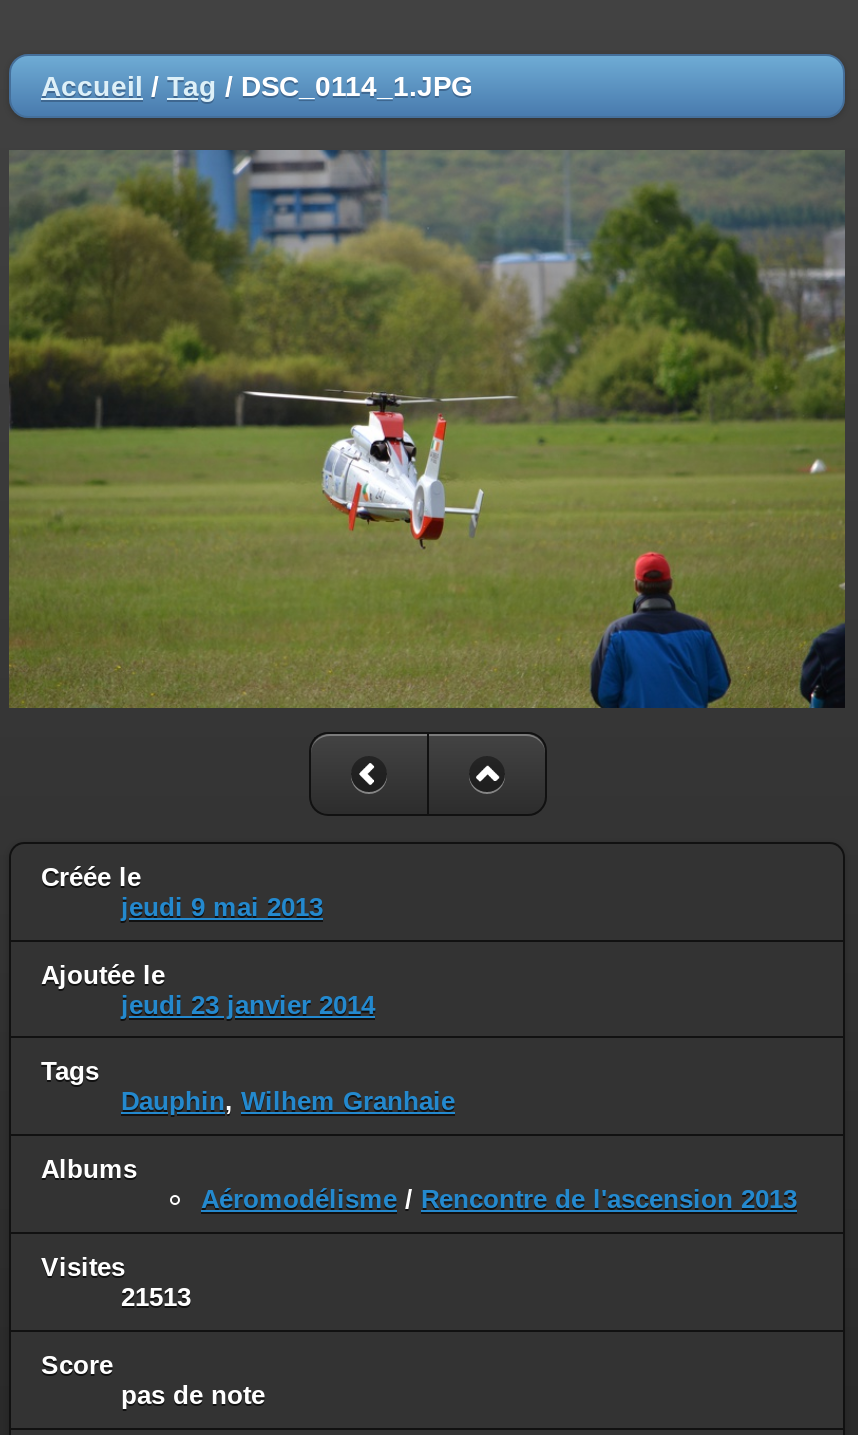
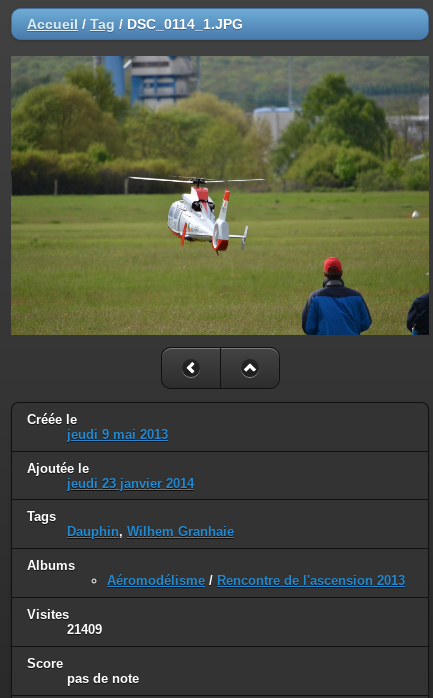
- 21513
+ 21409
